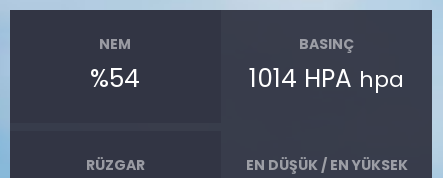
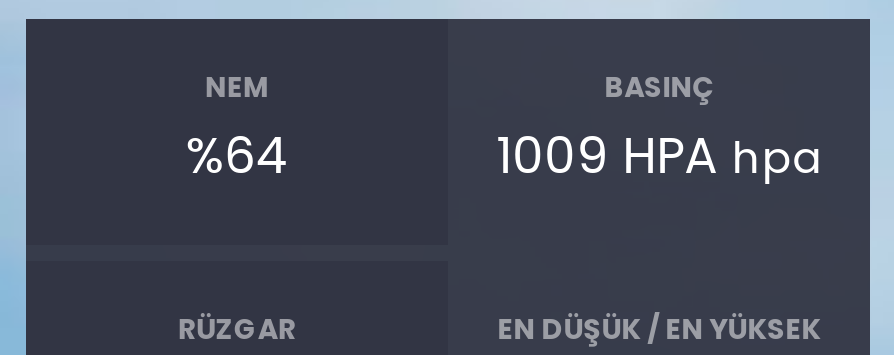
- %54
+ %64

- 1014 HPA hpa
+ 1009 HPA hpa
